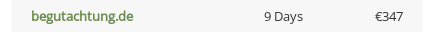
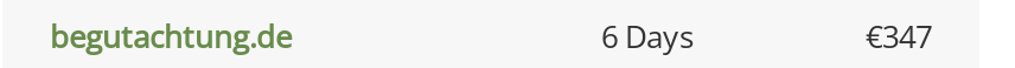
- 9 Days
+ 6 Days
